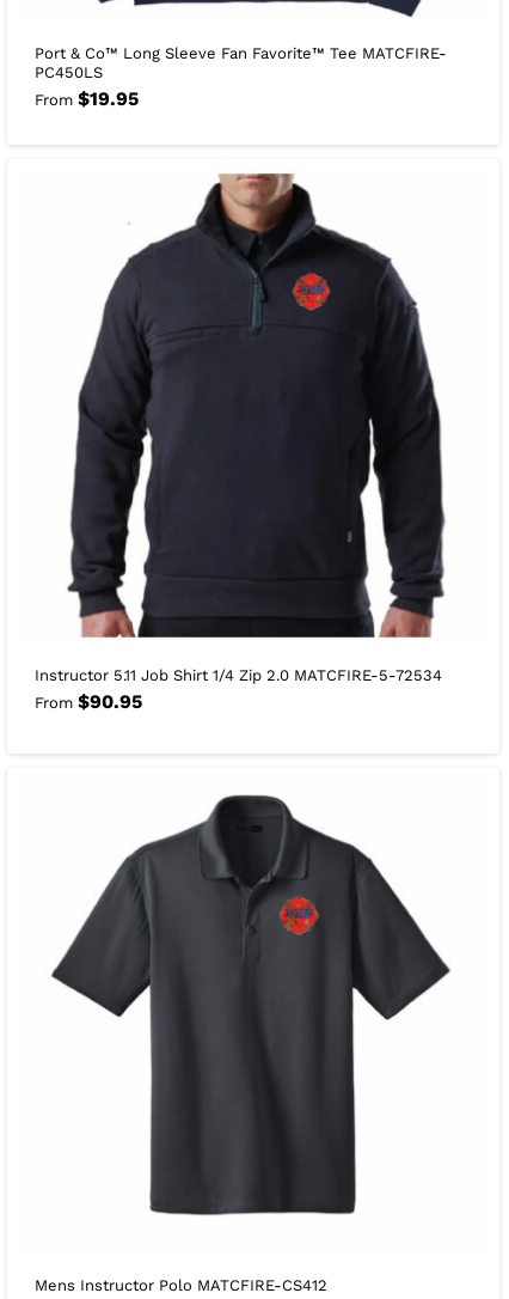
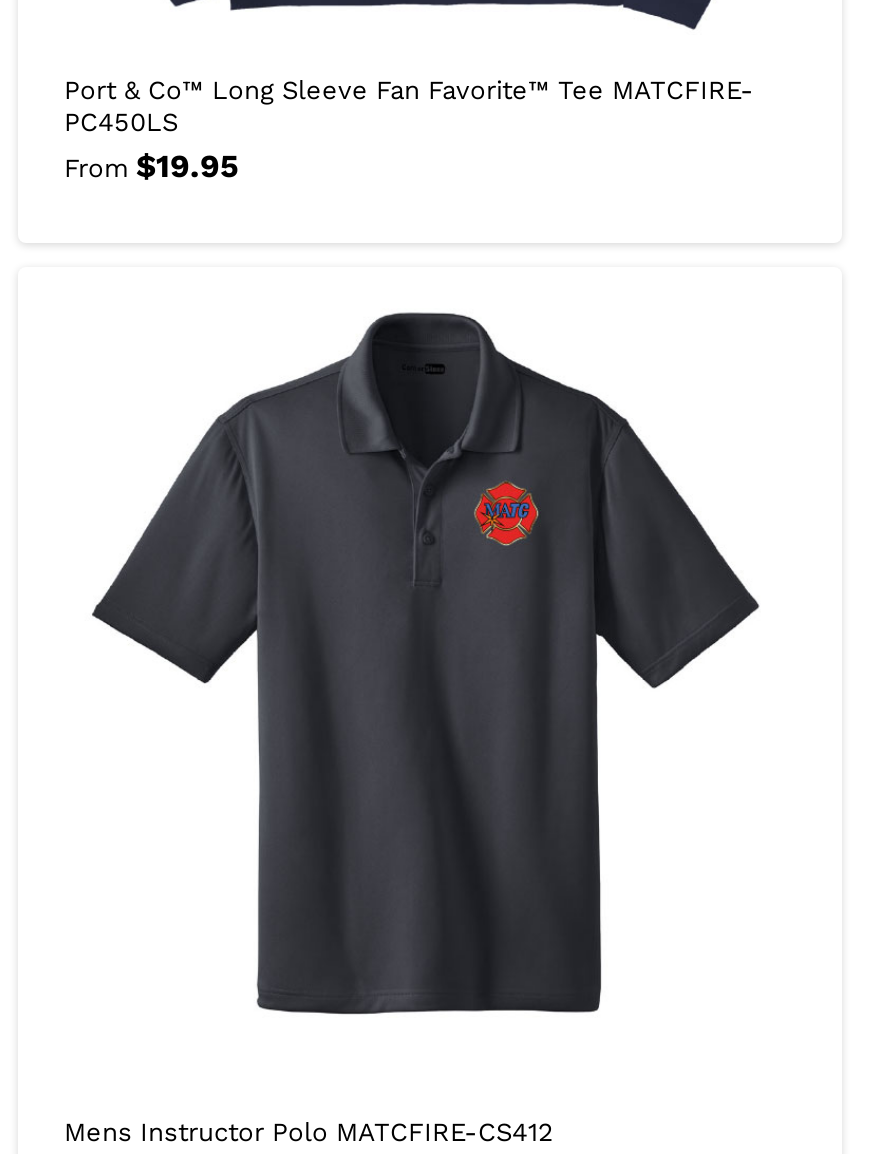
- [image]
- Instructor 5.11 Job Shirt 1/4 Zip 2.0 MATCFIRE-5-72534
- From $90.95
